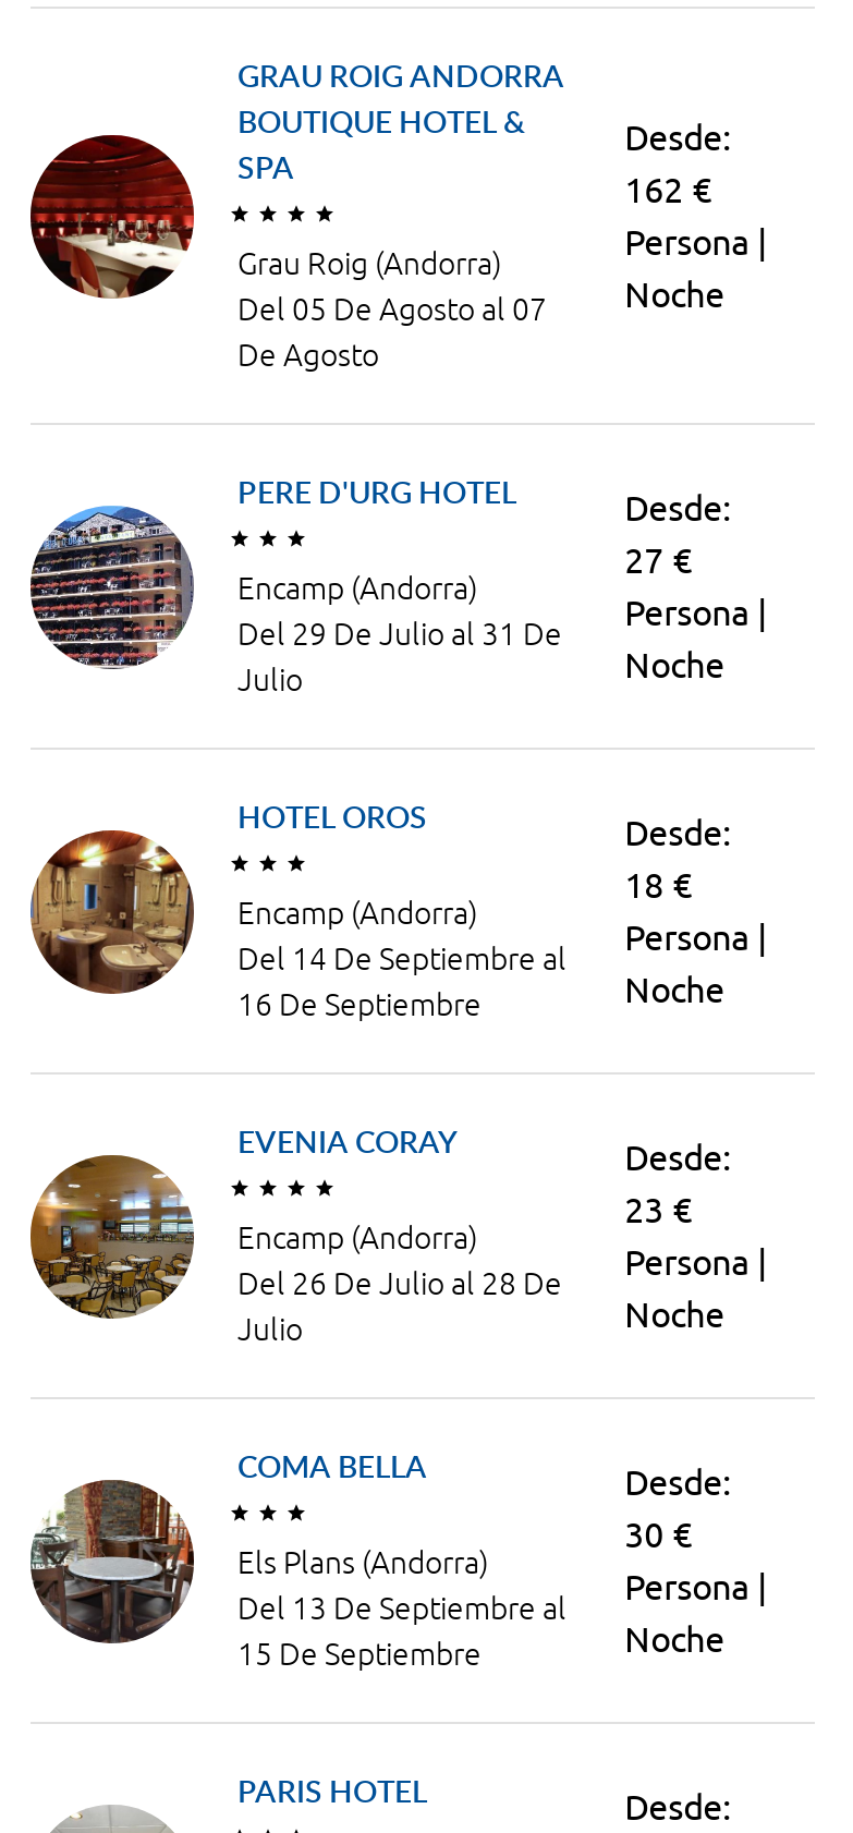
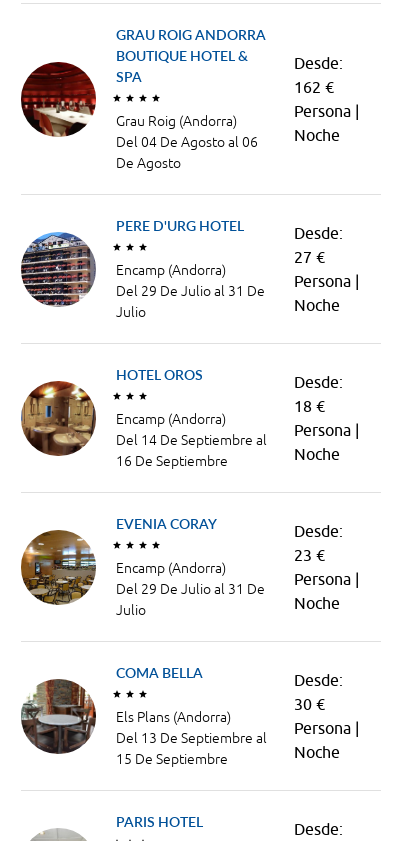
- Del 05 De Agosto al 07
+ Del 04 De Agosto al 06

- Del 26 De Julio al 28 De
+ Del 29 De Julio al 31 De
